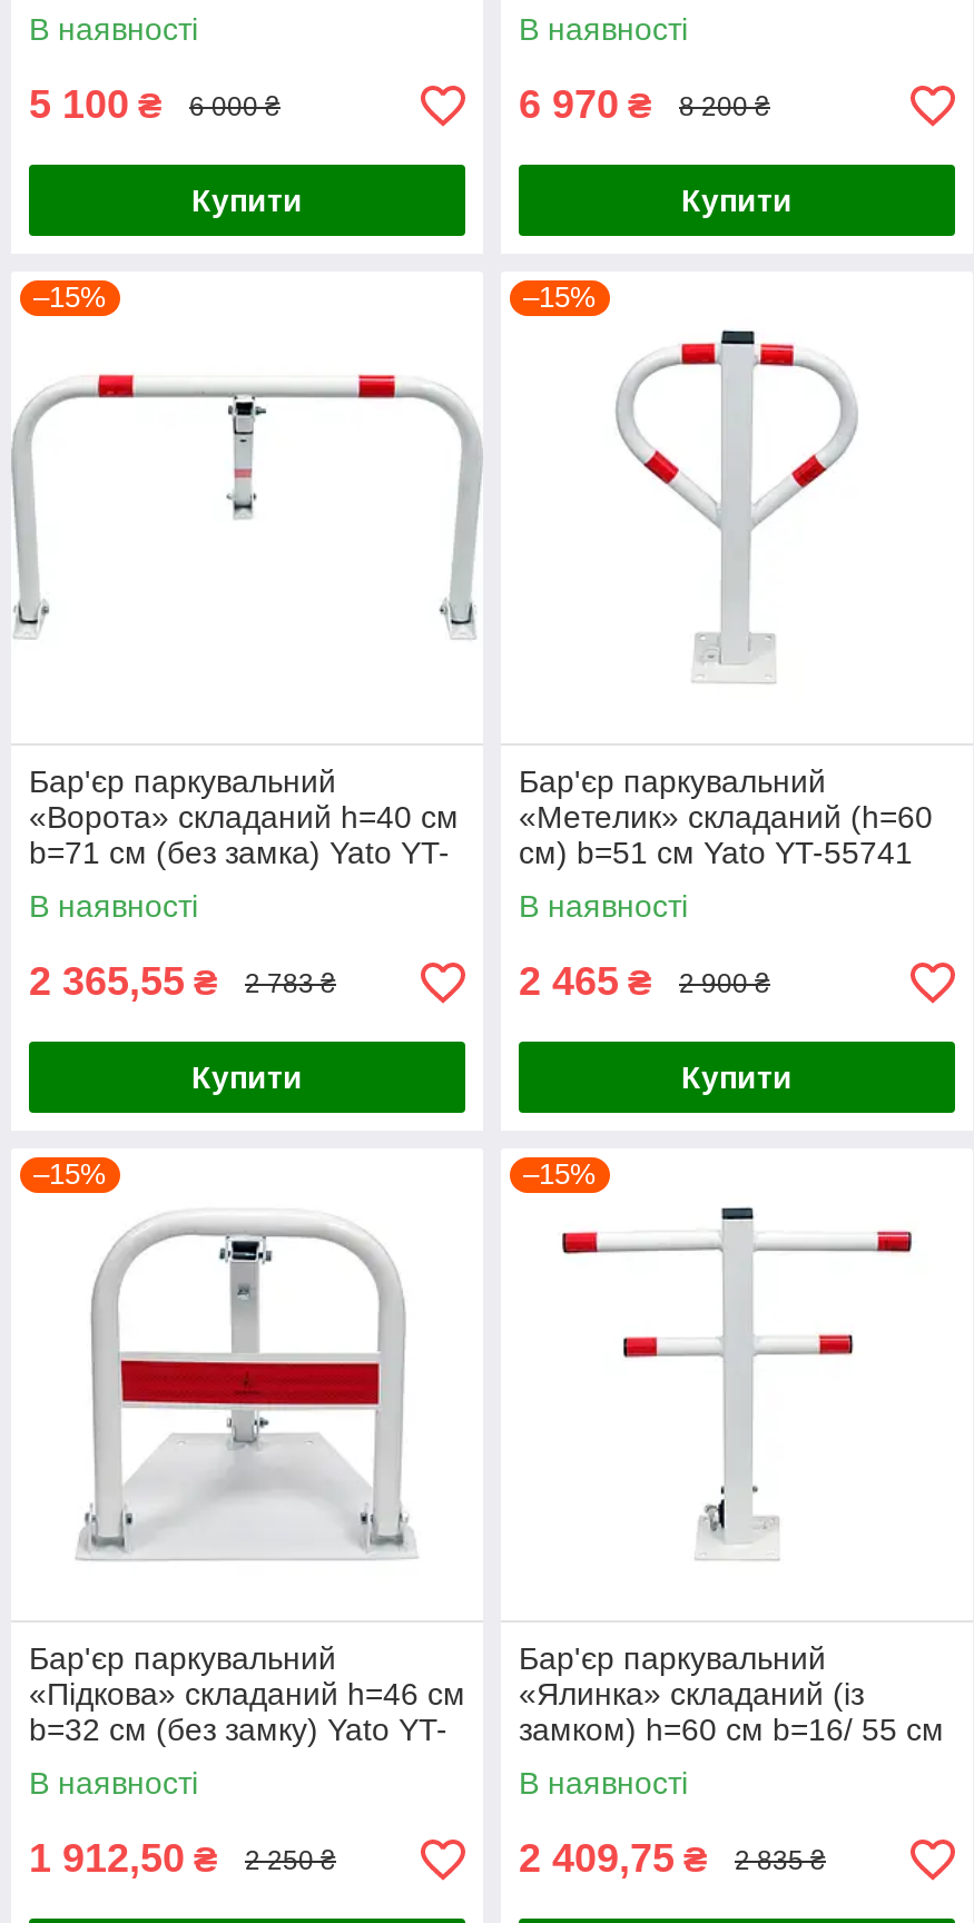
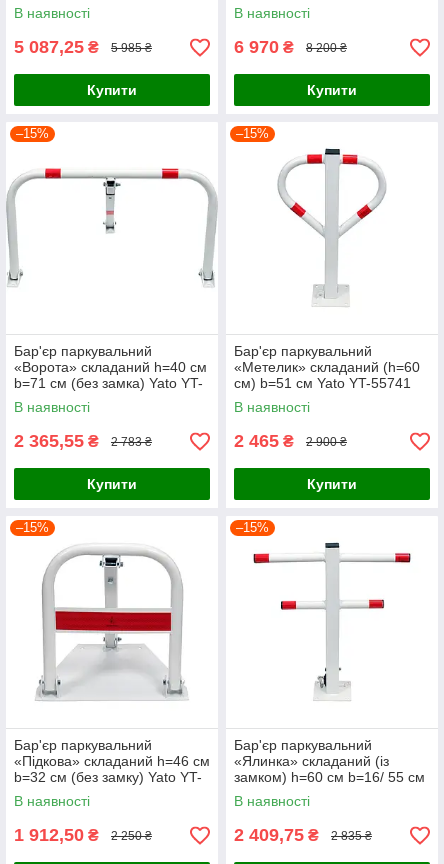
- 5 100 ₴
+ 5 087,25 ₴

- 6 000 ₴
+ 5 985 ₴
